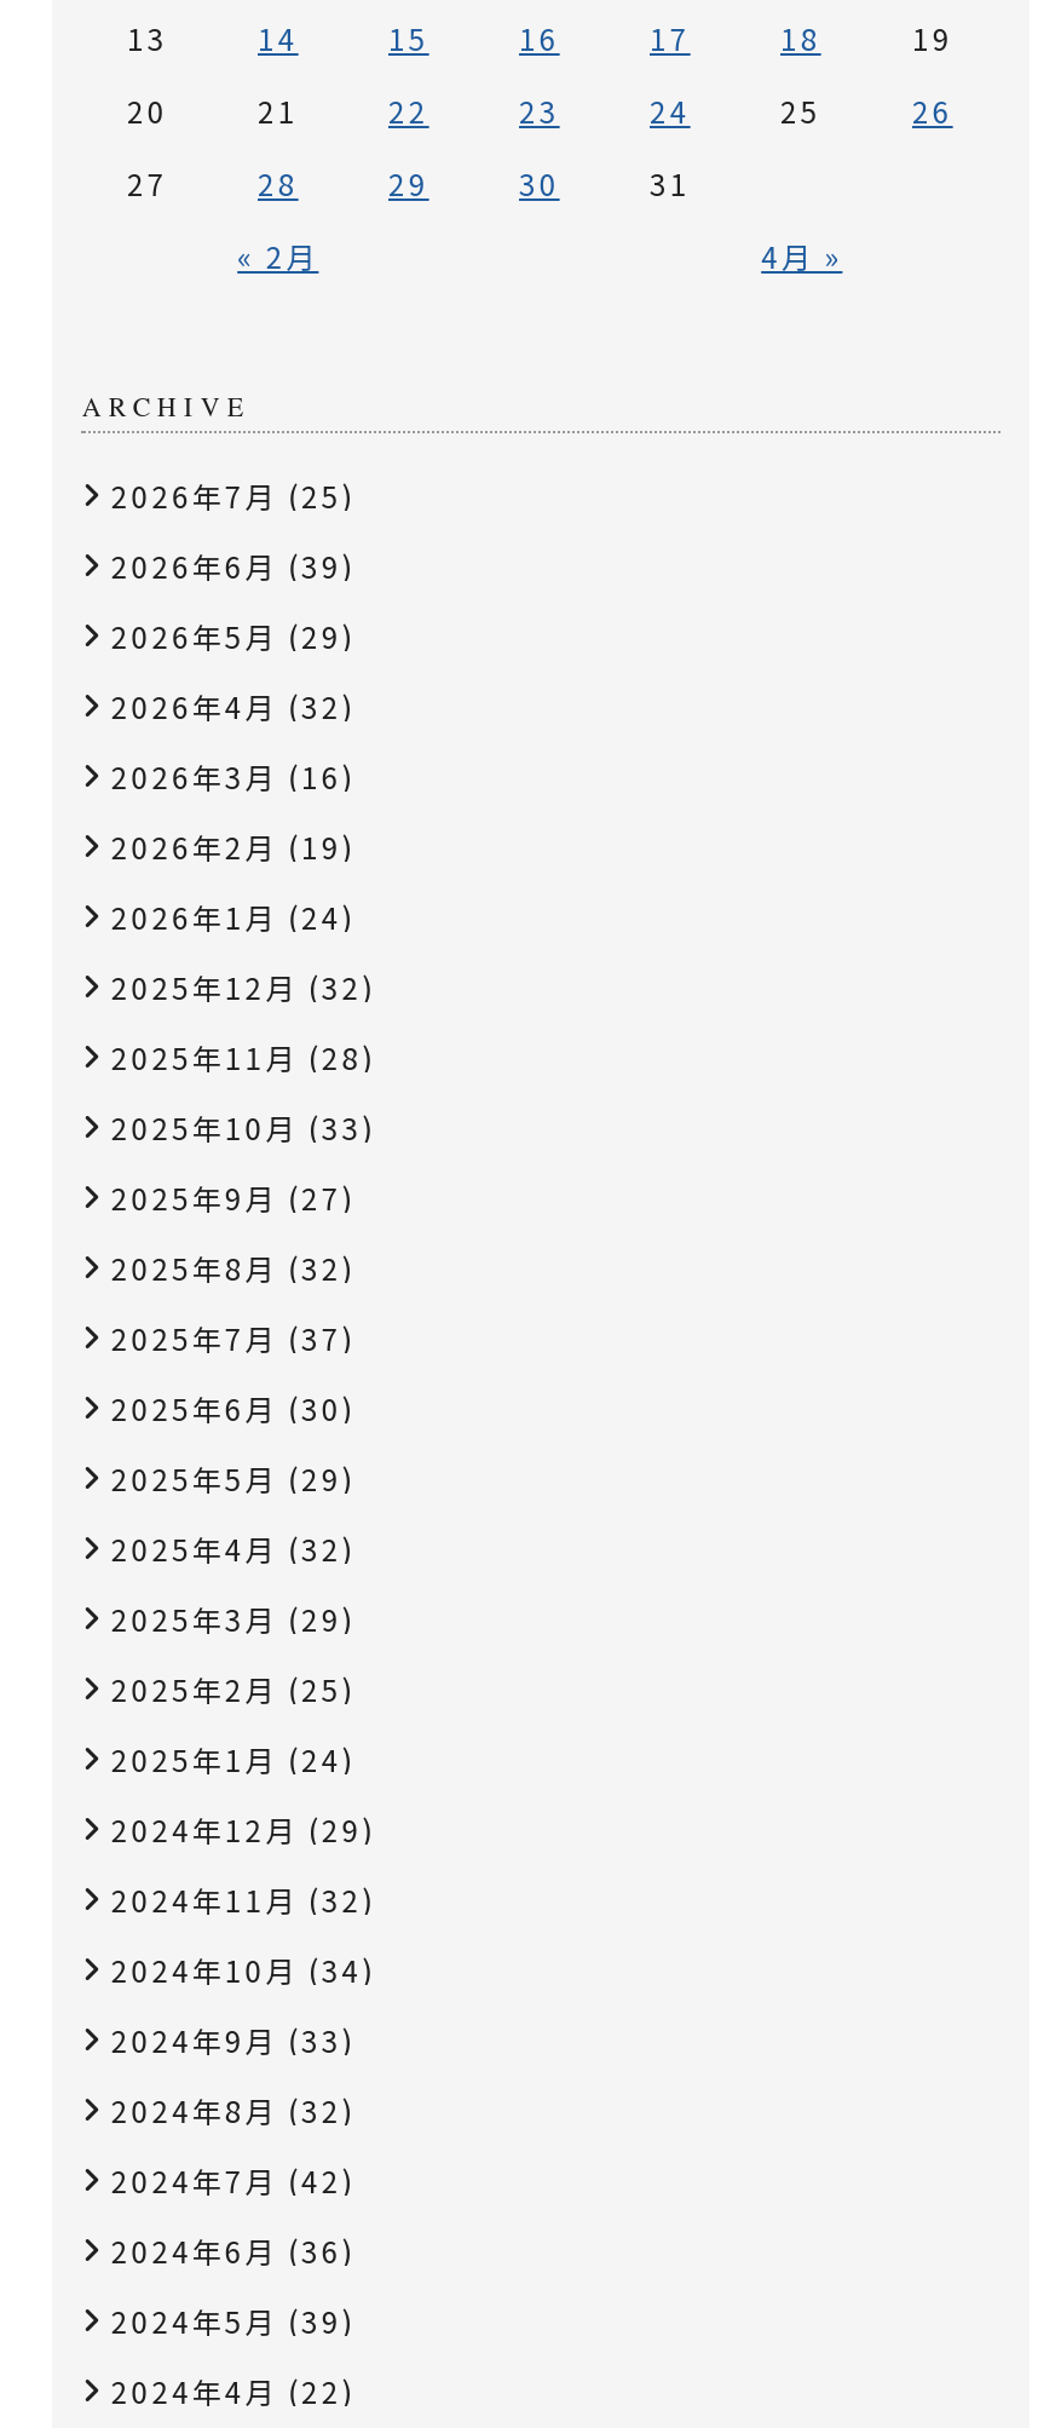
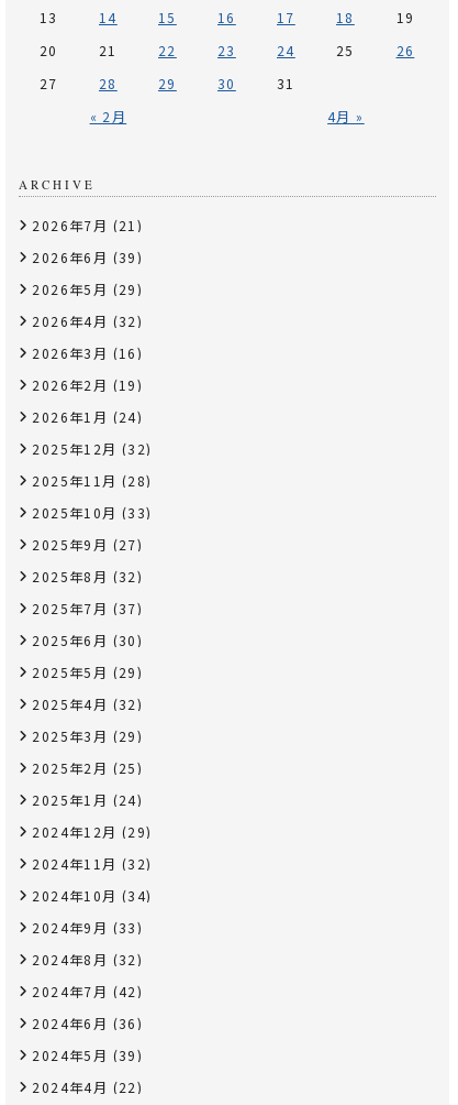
- 2026年7月(25)
+ 2026年7月(21)
